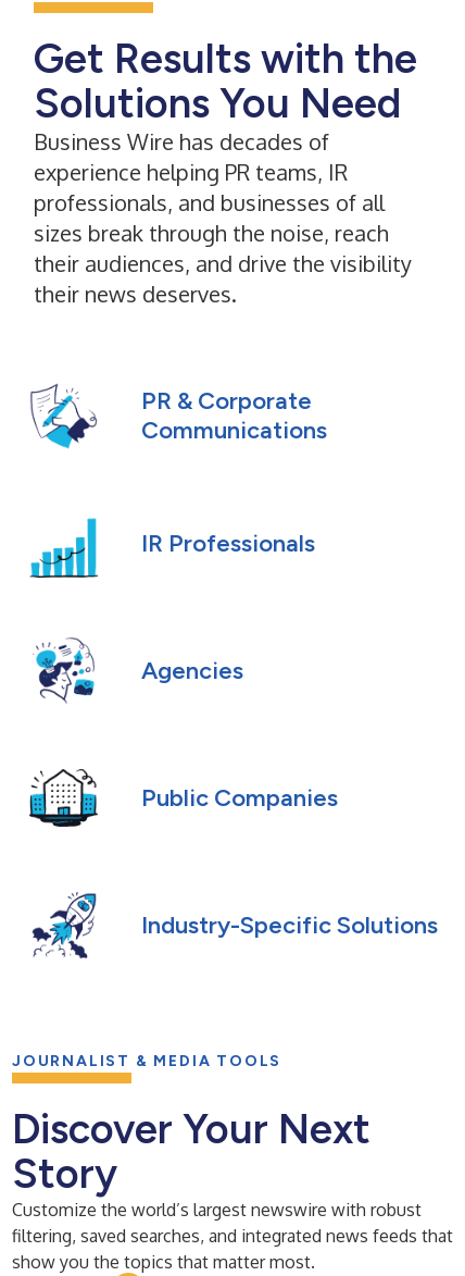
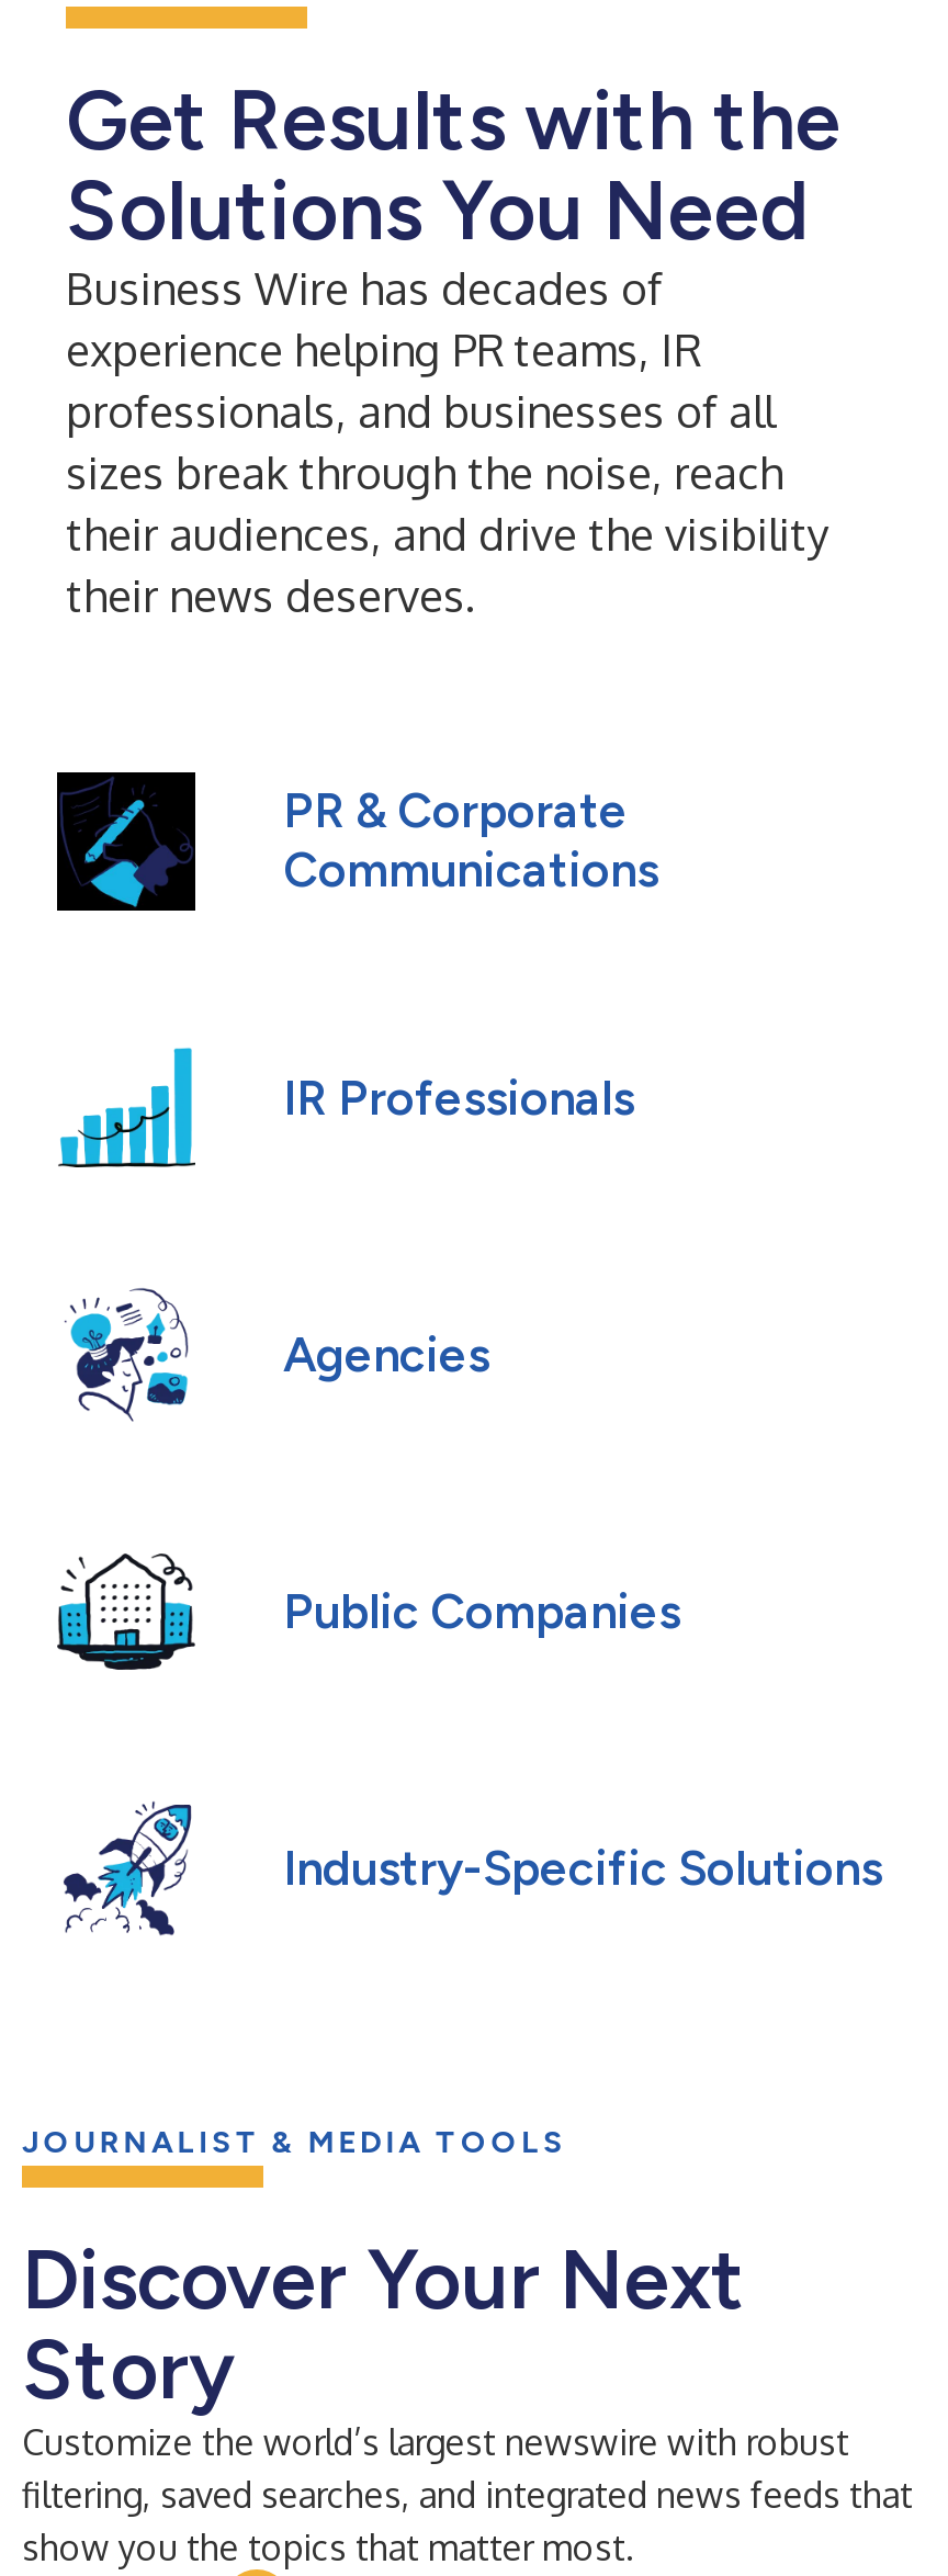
- [image]
+ [image]
